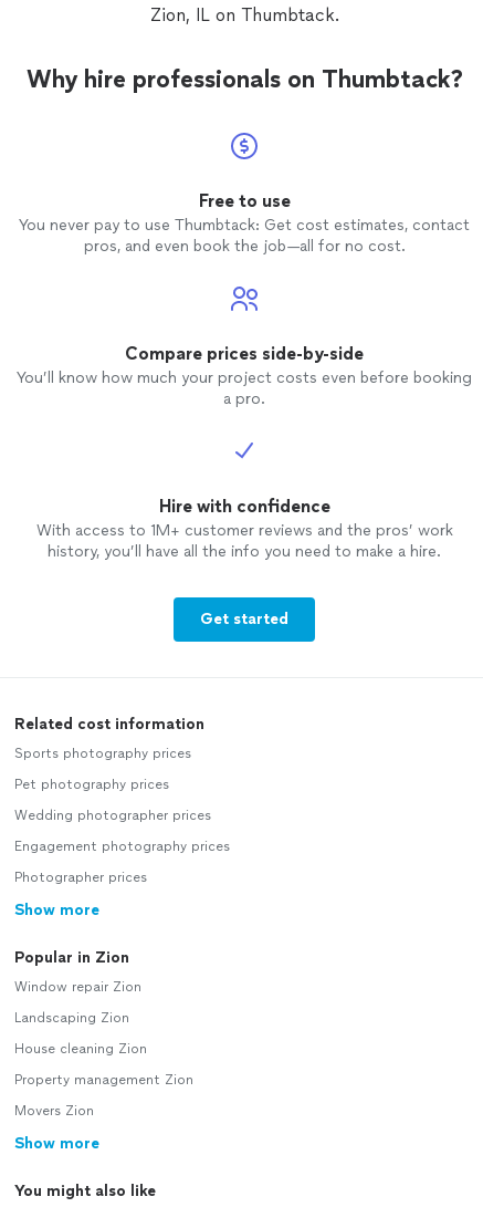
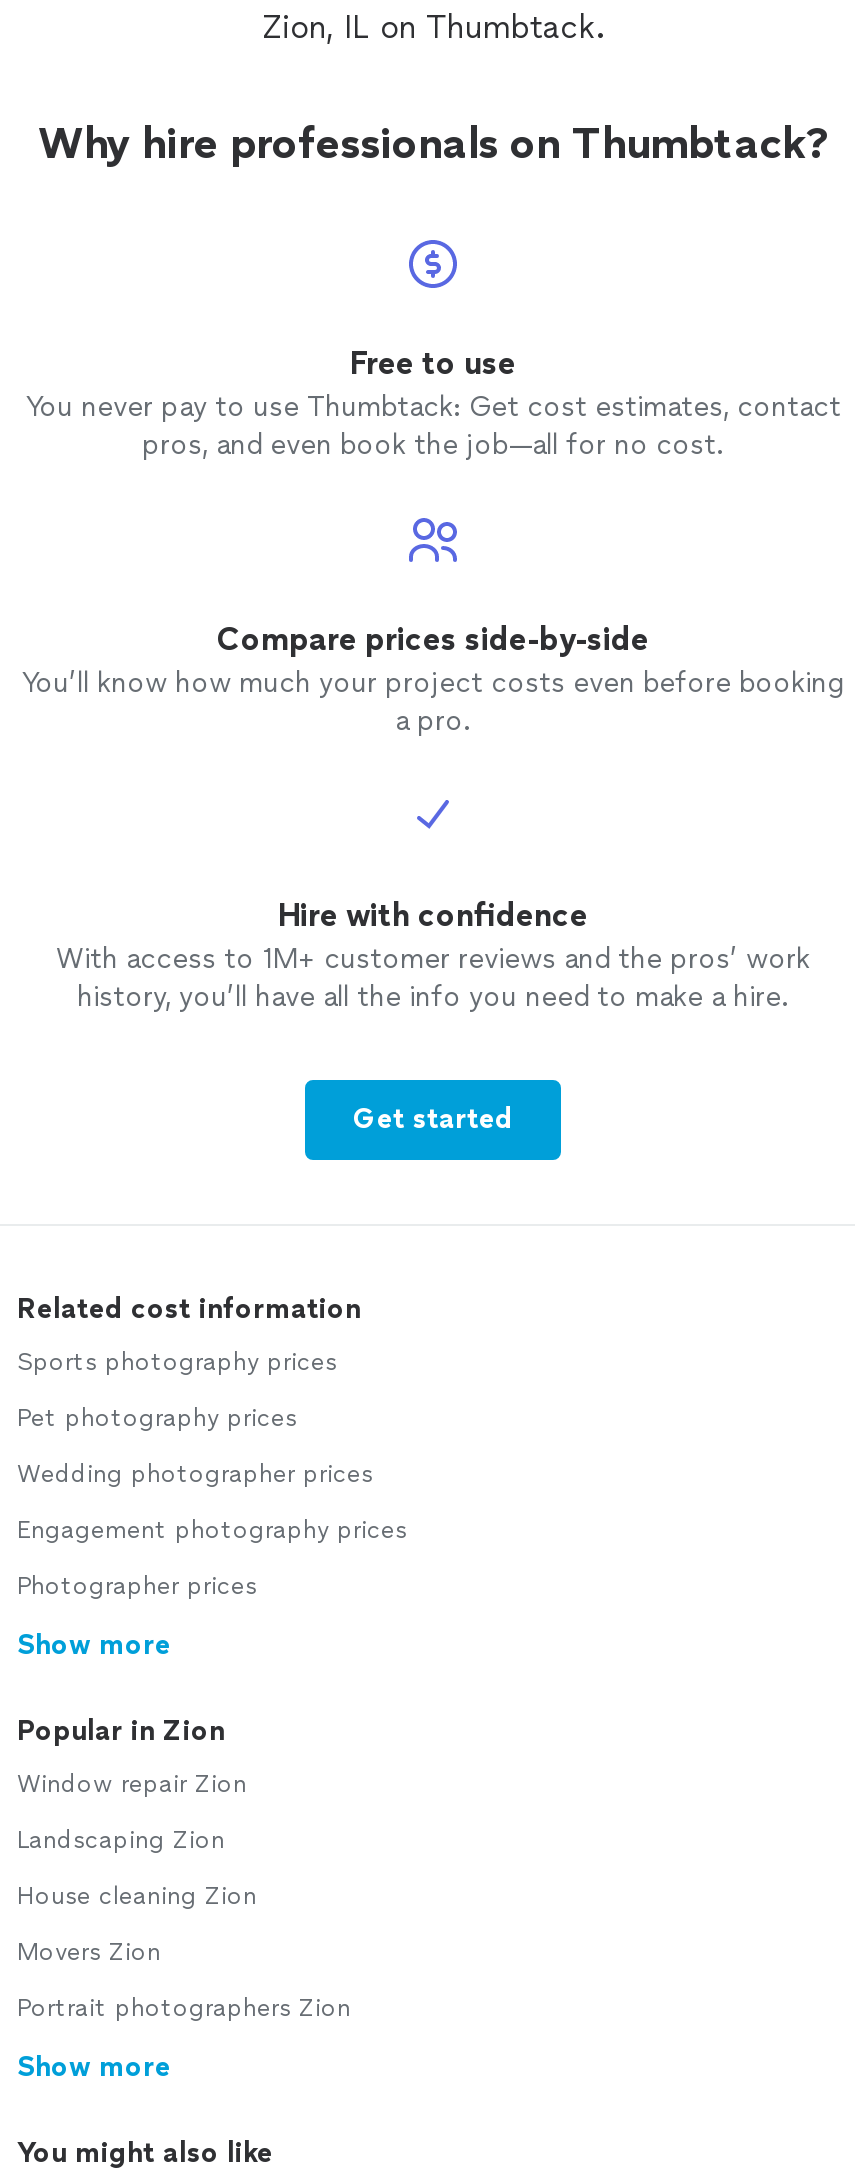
- Property management Zion

moved up: Movers Zion

+ Portrait photographers Zion
